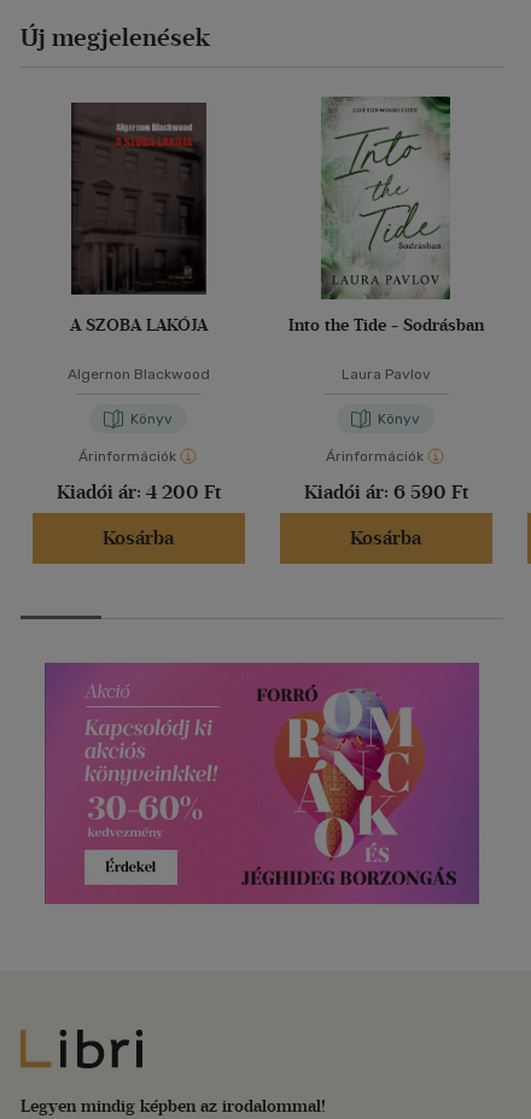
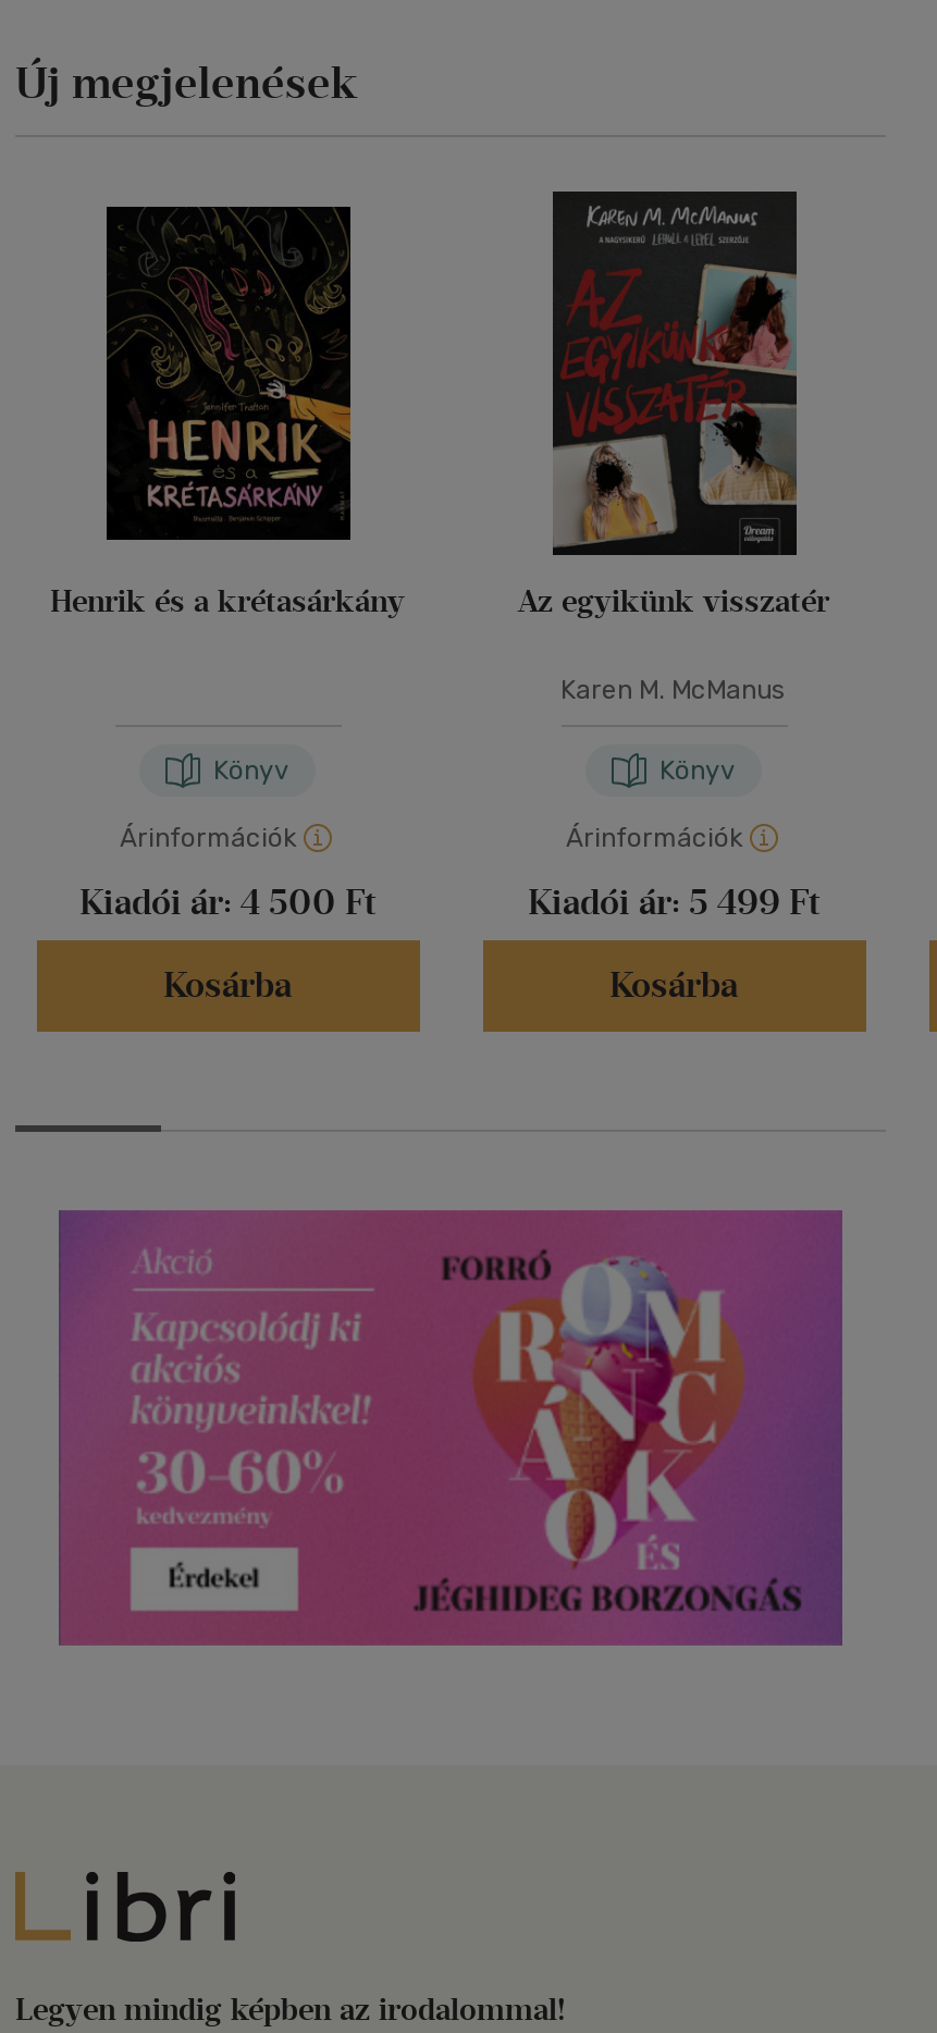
- [image]
- A SZOBA LAKÓJA
- Algernon Blackwood
+ [image]
+ Henrik és a krétasárkány

- [image]
- Into the Tide - Sodrásban
+ [image]
+ Az egyikünk visszatér

- Laura Pavlov
+ Karen M. McManus

- Kiadói ár: 4 200 Ft
+ Kiadói ár: 4 500 Ft

- Kiadói ár: 6 590 Ft
+ Kiadói ár: 5 499 Ft
